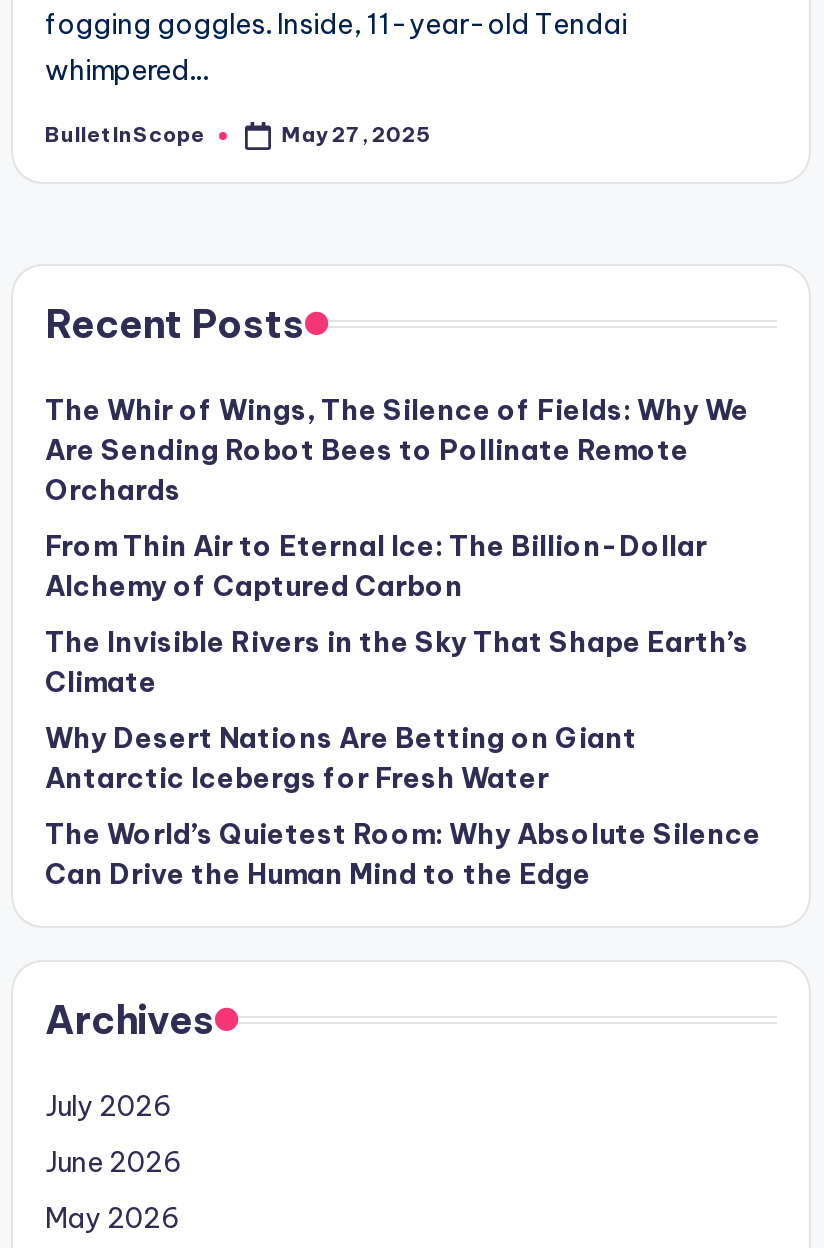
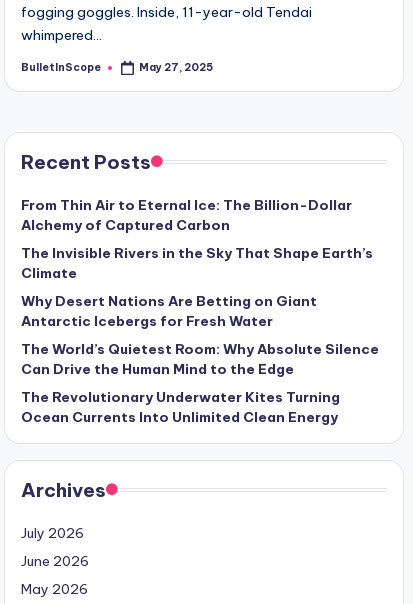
- The Whir of Wings, The Silence of Fields: Why We
- Are Sending Robot Bees to Pollinate Remote
- Orchards

moved up: From Thin Air to Eternal Ice: The Billion-Dollar | Alchemy of Captured Carbon | The Invisible Rivers in the Sky That Shape Earth’s | Climate | Why Desert Nations Are Betting on Giant | Antarctic Icebergs for Fresh Water | The World’s Quietest Room: Why Absolute Silence | Can Drive the Human Mind to the Edge

+ The Revolutionary Underwater Kites Turning
+ Ocean Currents Into Unlimited Clean Energy
